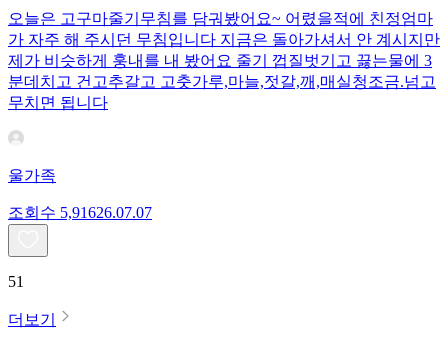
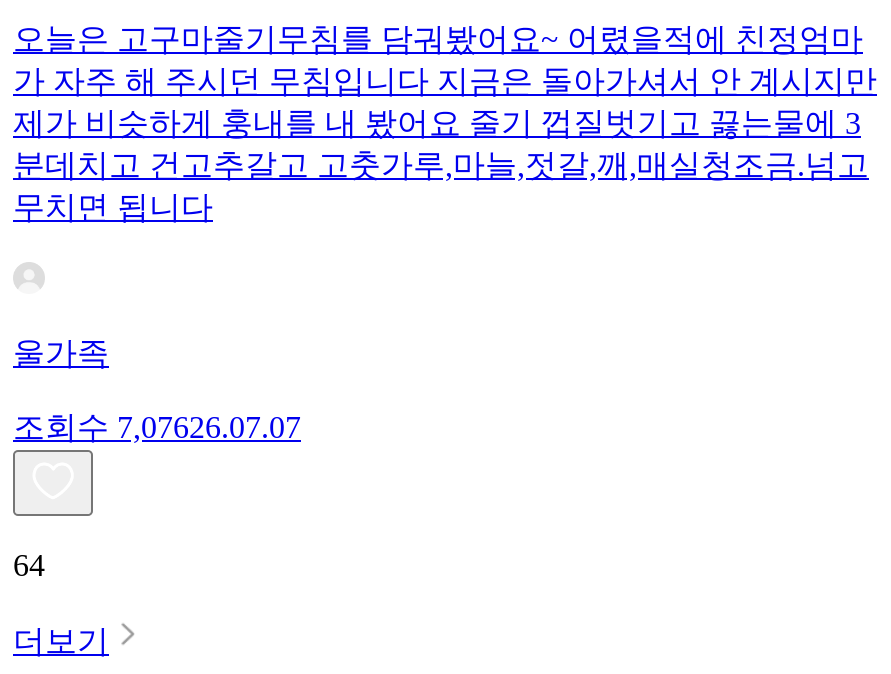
- 조회수 5,91626.07.07
+ 조회수 7,07626.07.07

- 51
+ 64
